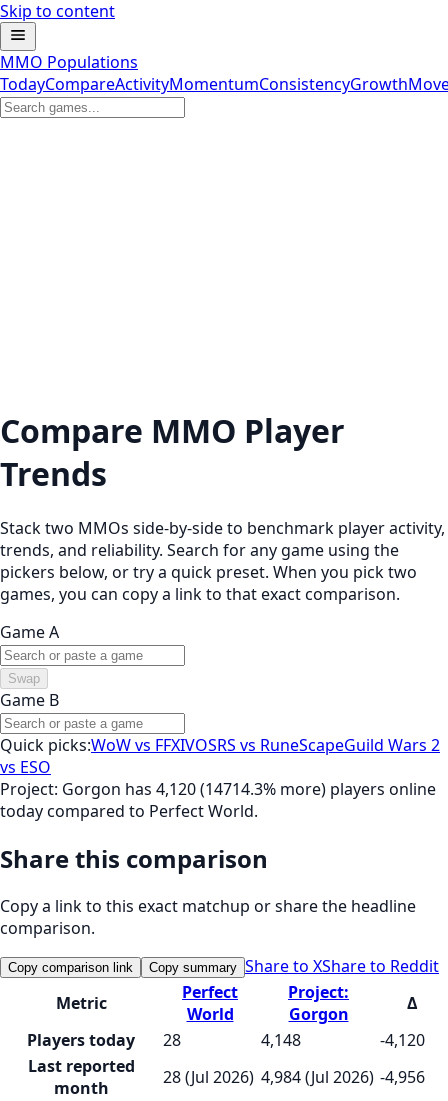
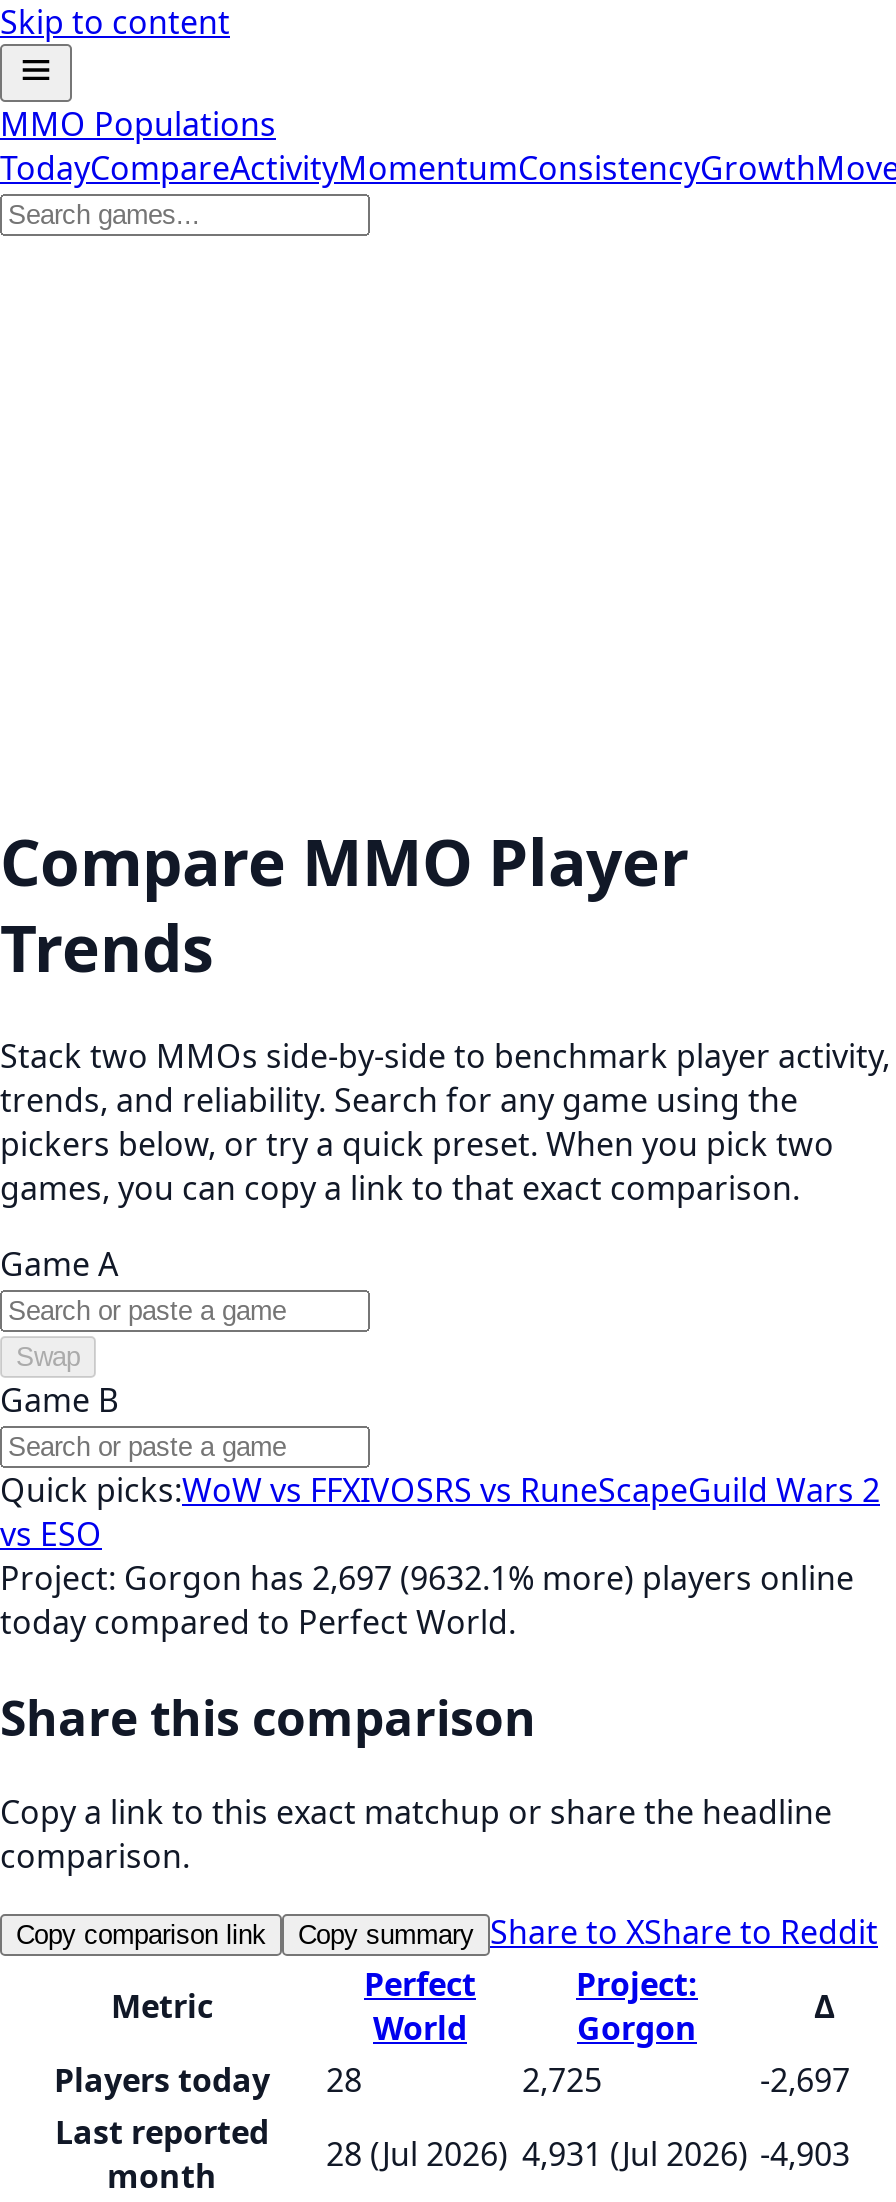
- Project: Gorgon has 4,120 (14714.3% more) players online
+ Project: Gorgon has 2,697 (9632.1% more) players online

- 4,148
+ 2,725

- -4,120
+ -2,697

- Last reported 28 (Jul 2026) 4,984 (Jul 2026) -4,956
+ Last reported 28 (Jul 2026) 4,931 (Jul 2026) -4,903
